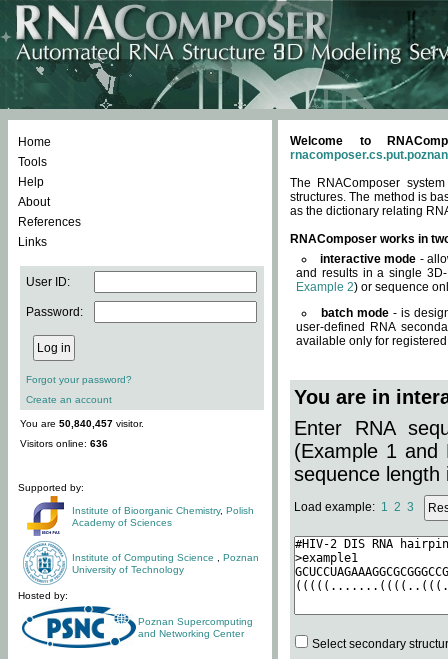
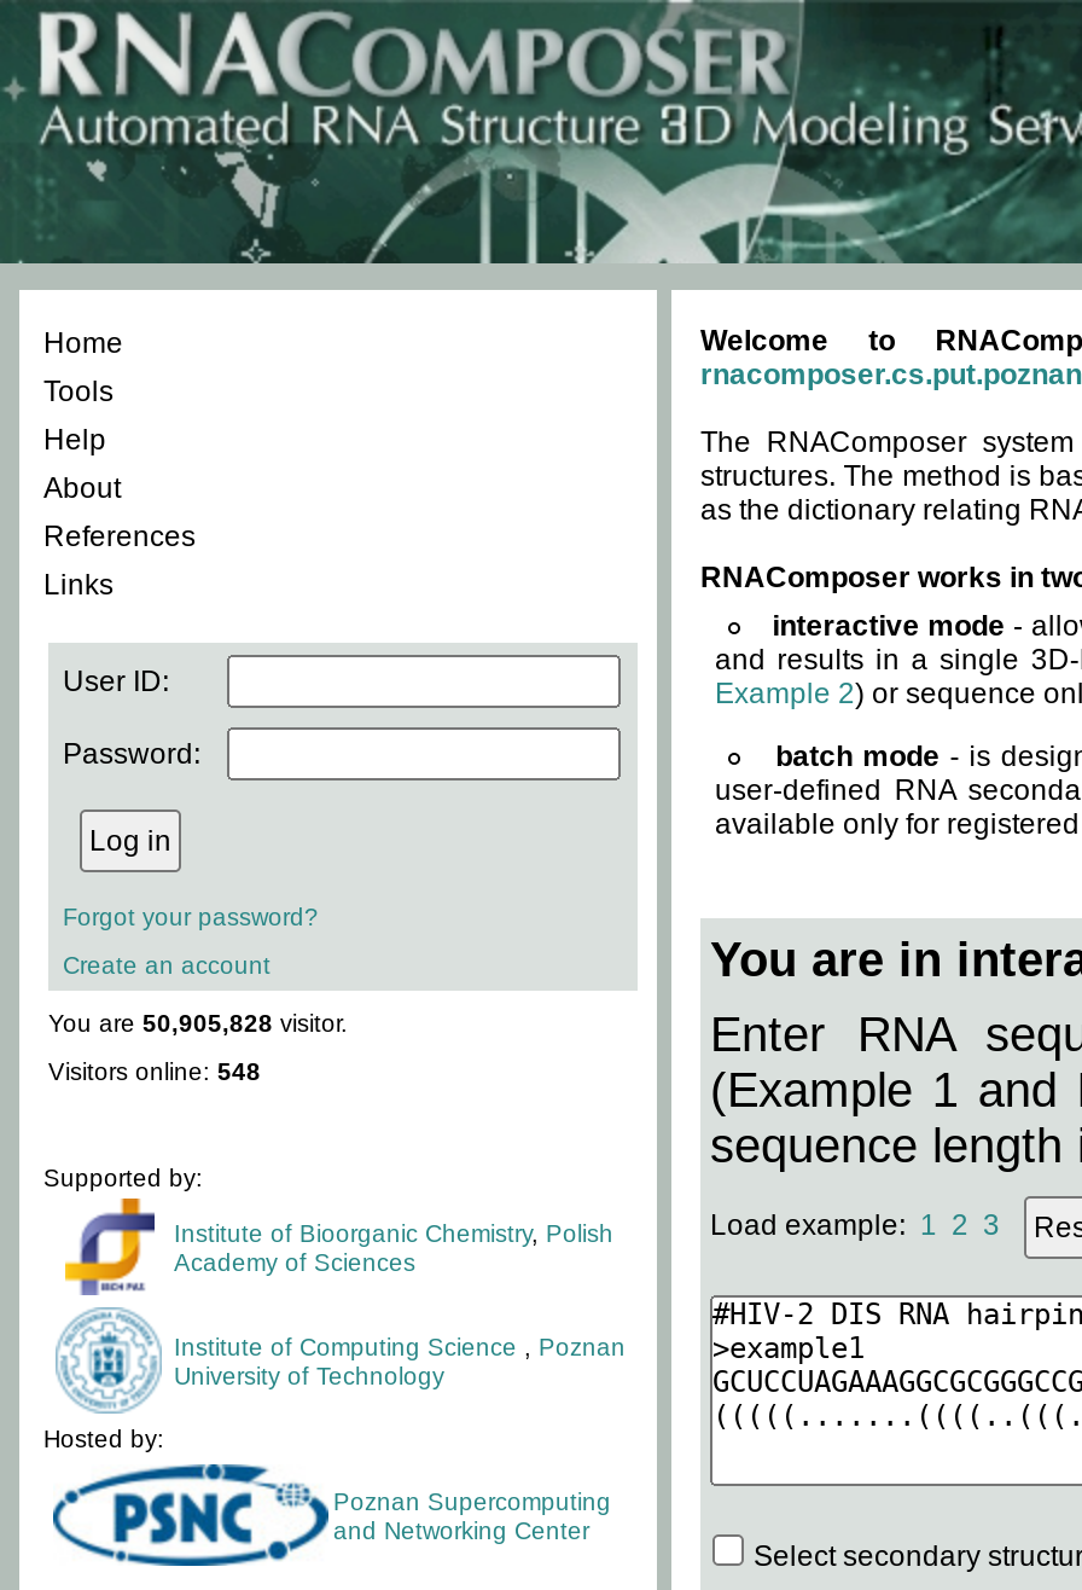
- You are 50,840,457 visitor.
+ You are 50,905,828 visitor.

- Visitors online: 636
+ Visitors online: 548
